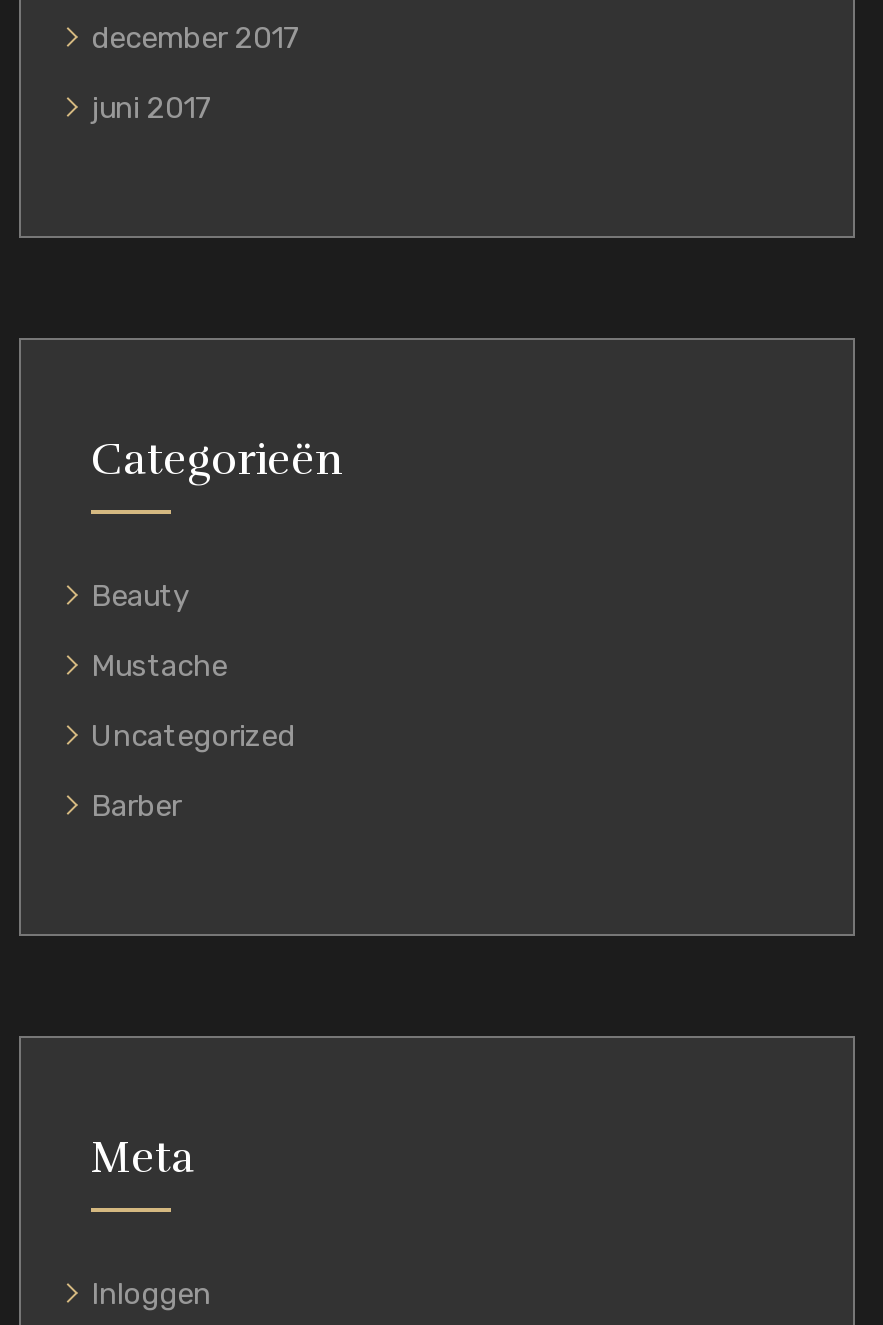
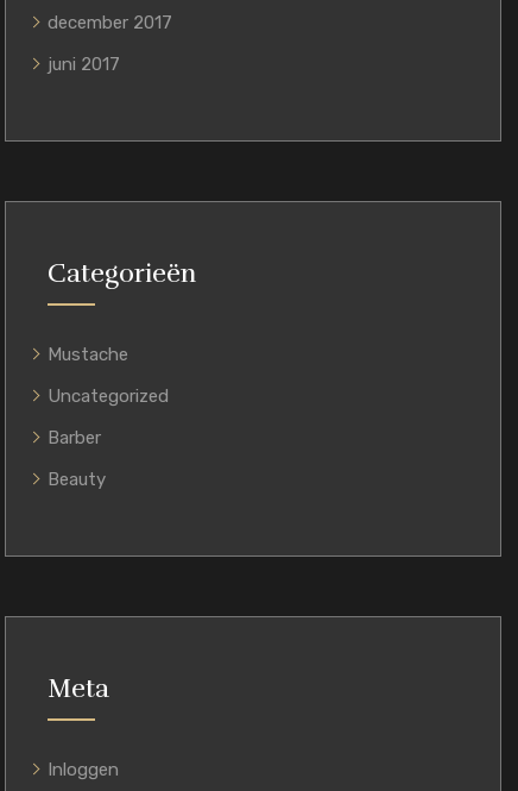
moved down: Beauty

moved up: Mustache | Uncategorized | Barber
